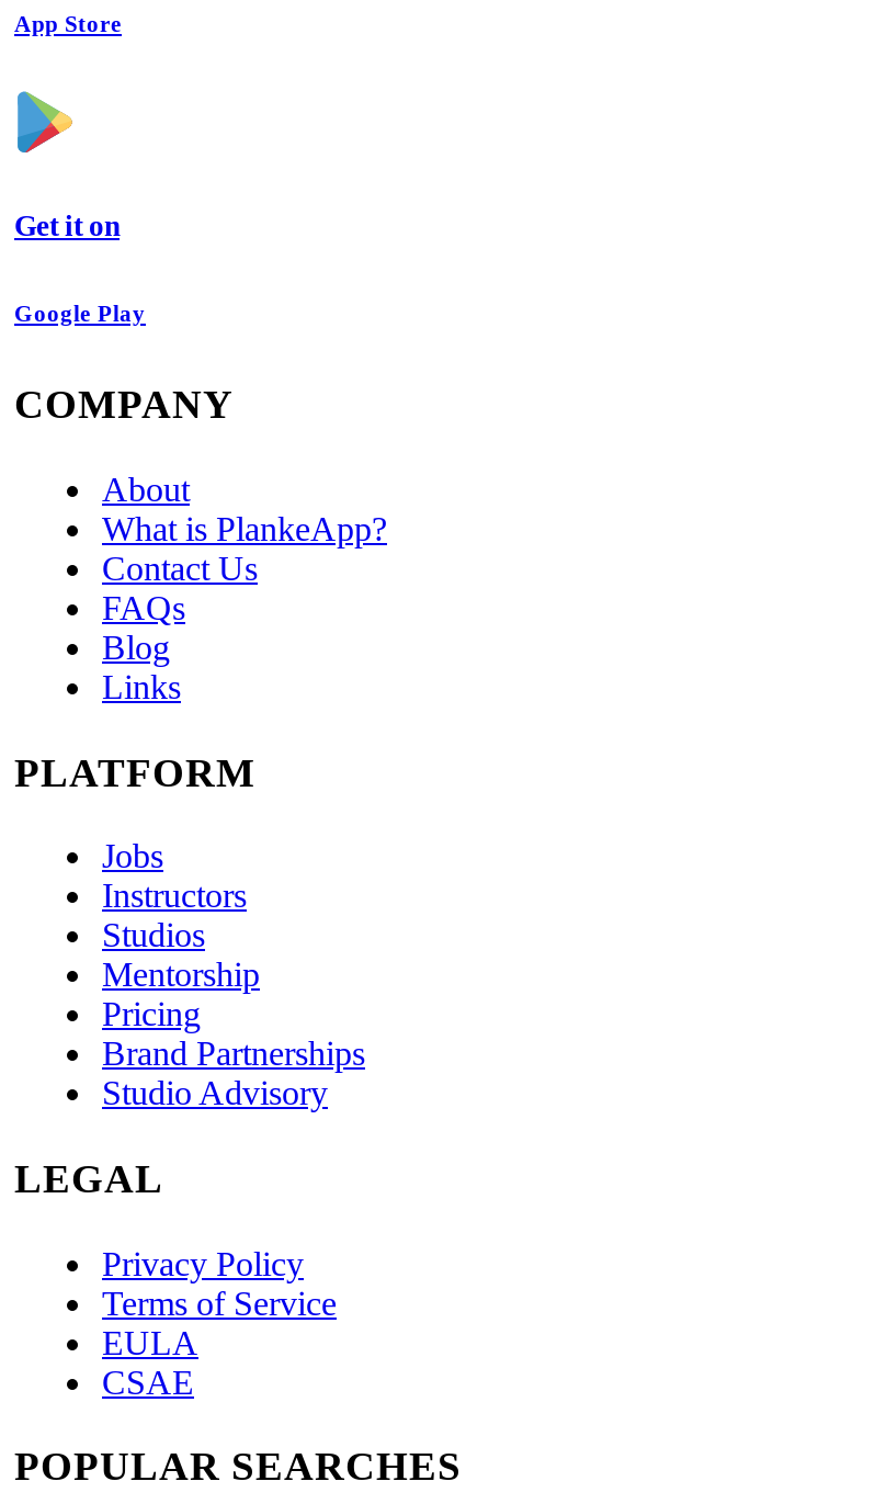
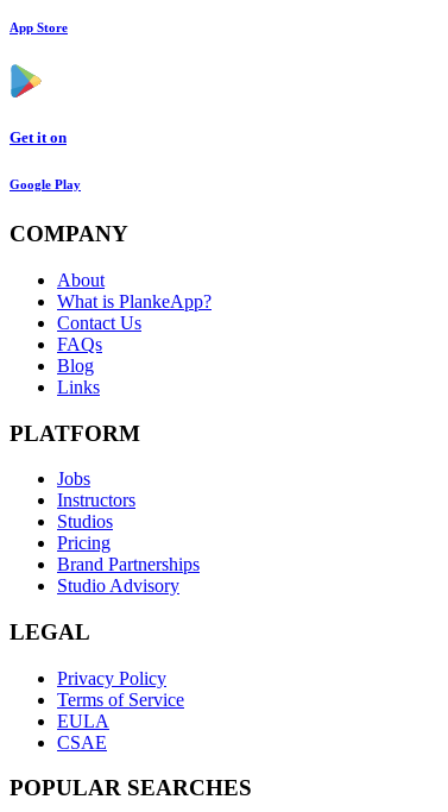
- Mentorship
